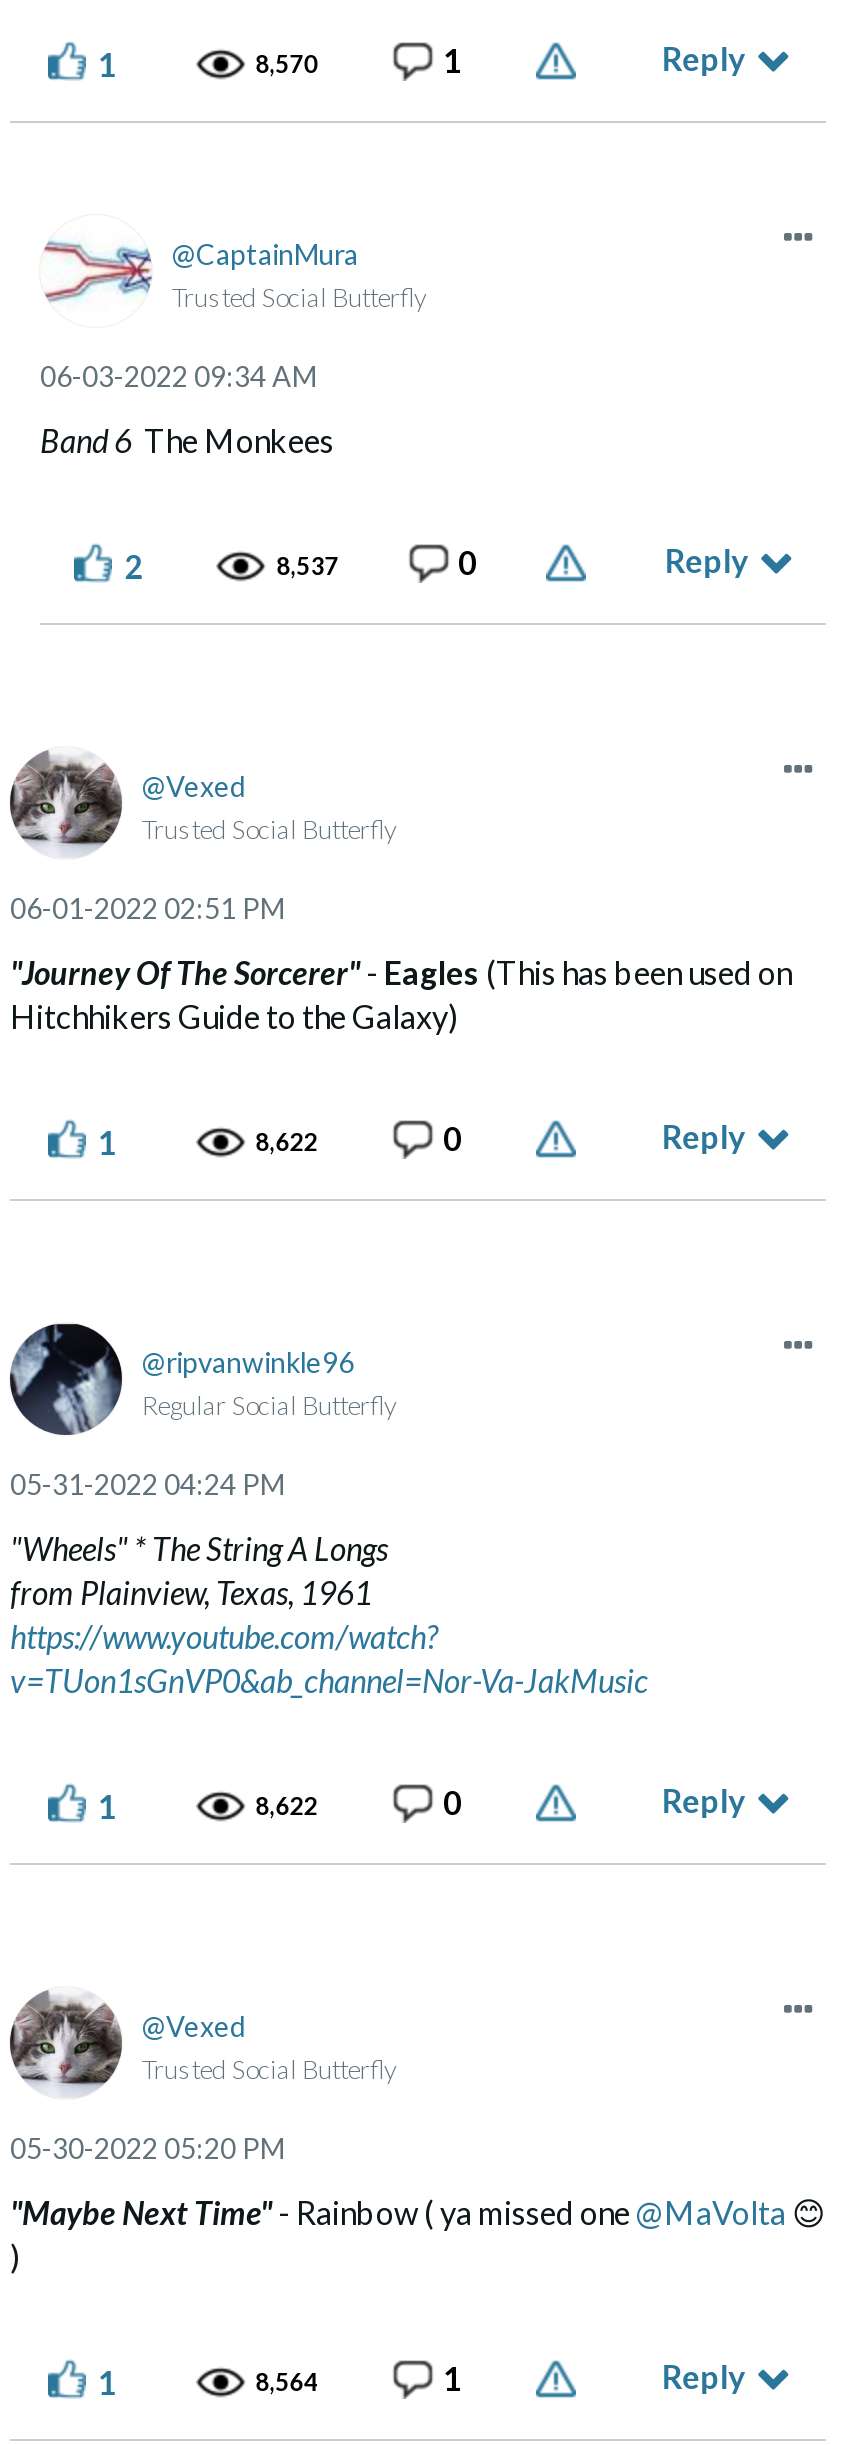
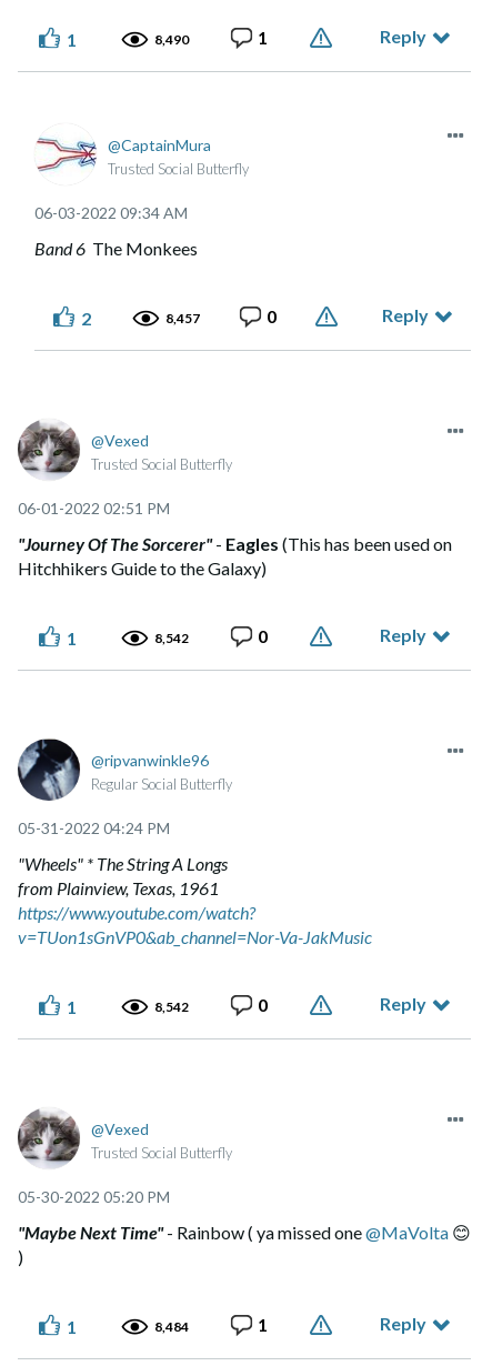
- 8,570
+ 8,490

- 8,537
+ 8,457

- 8,622
+ 8,542

- 8,622
+ 8,542

- 8,564
+ 8,484
